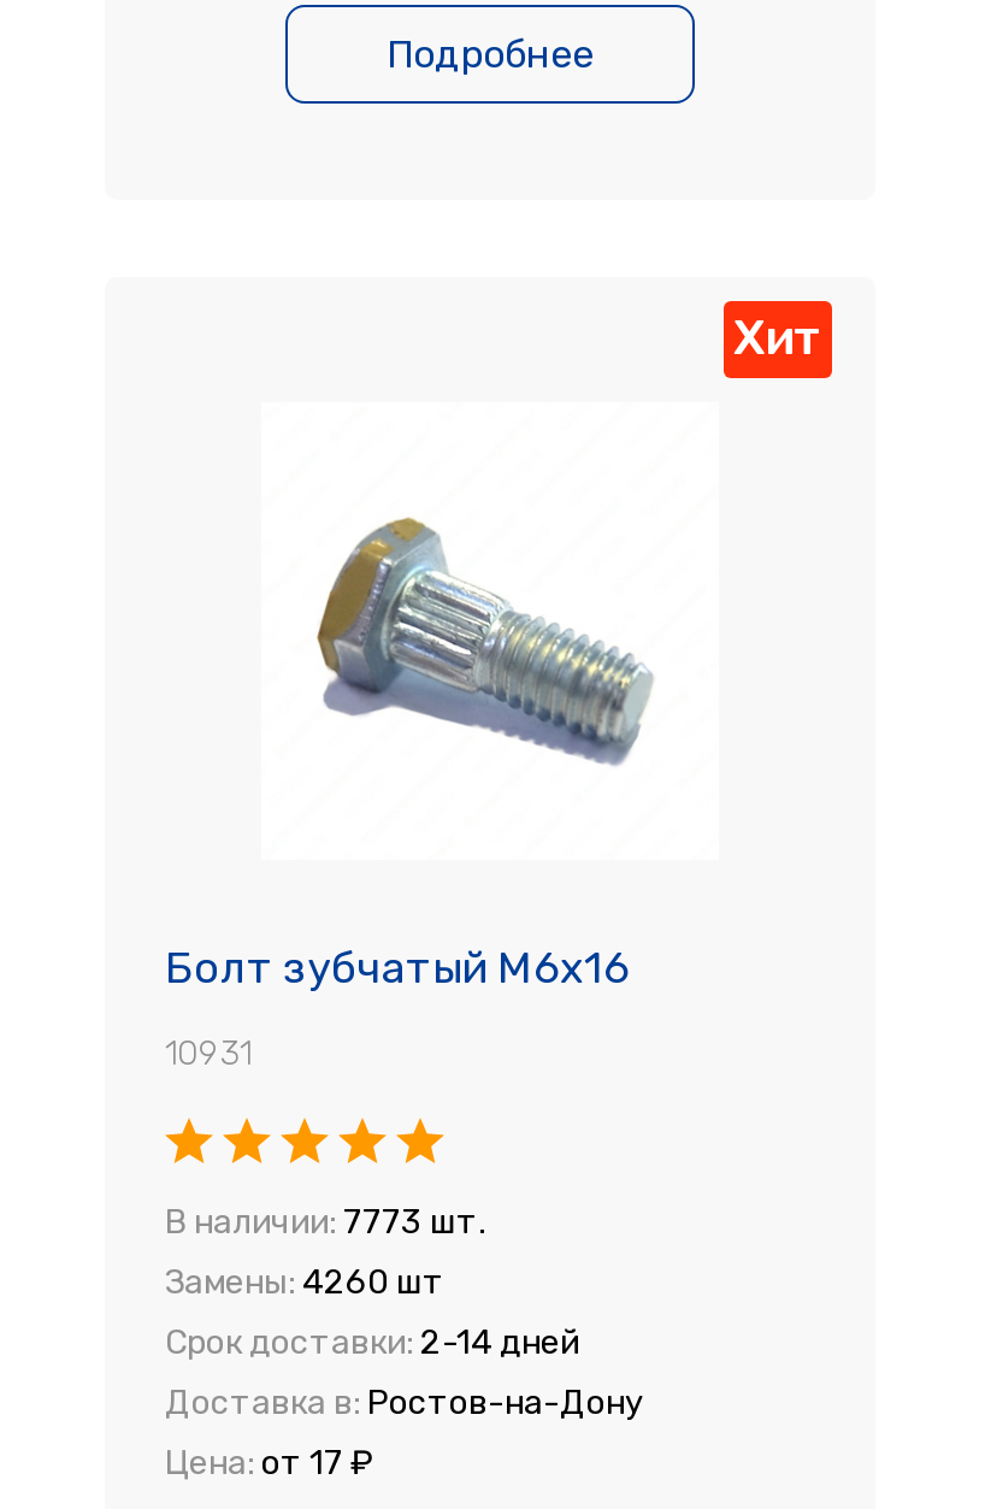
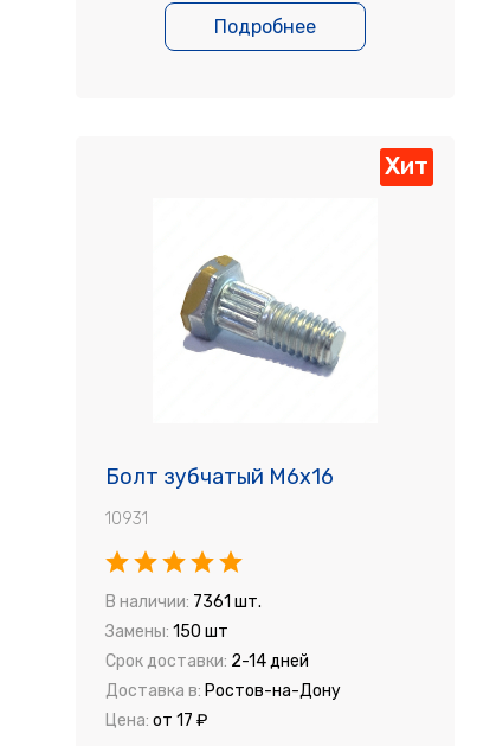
- В наличии: 7773 шт.
+ В наличии: 7361 шт.

- Замены: 4260 шт
+ Замены: 150 шт
